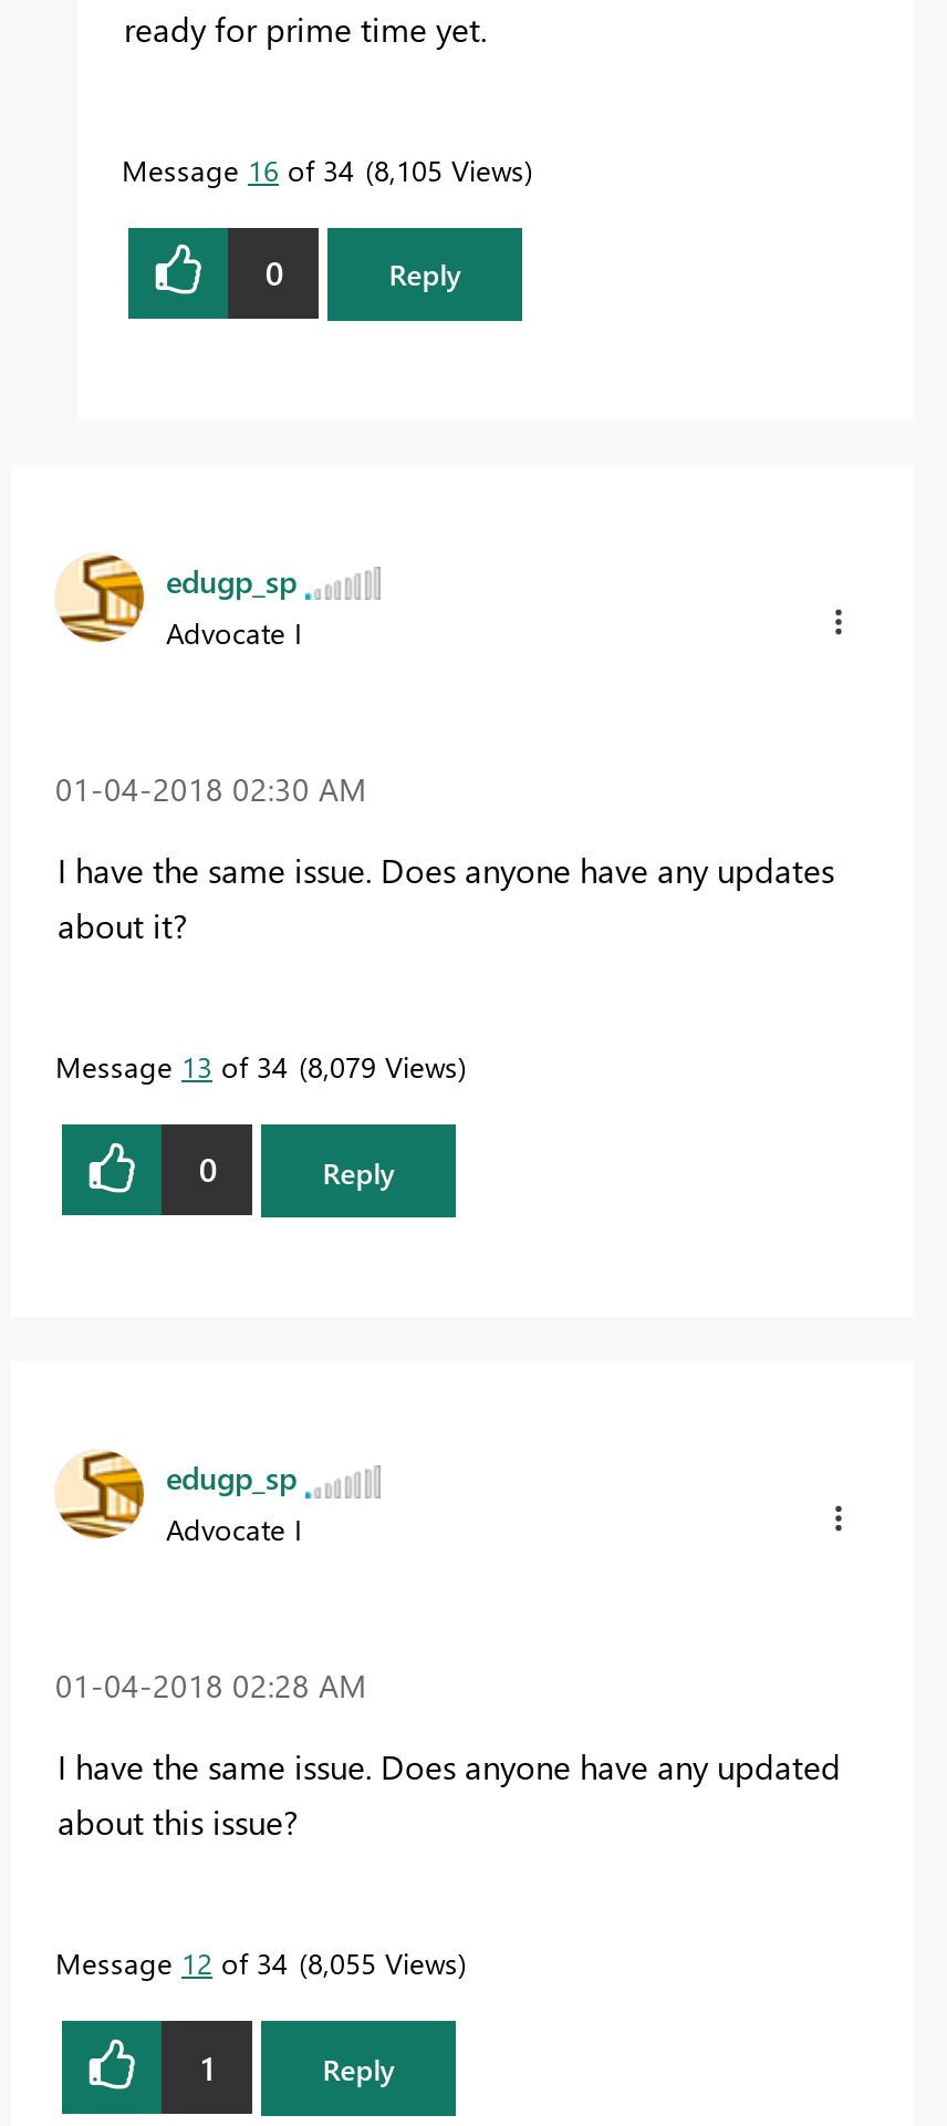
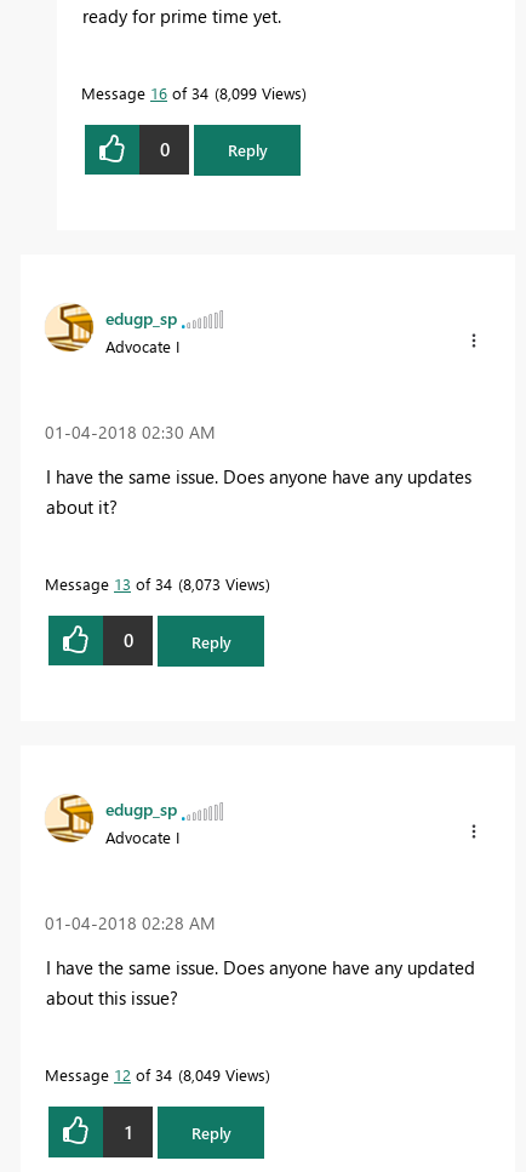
- Message 16 of 34 8,105 Views
+ Message 16 of 34 8,099 Views

- Message 13 of 34 8,079 Views
+ Message 13 of 34 8,073 Views

- Message 12 of 34 8,055 Views
+ Message 12 of 34 8,049 Views
